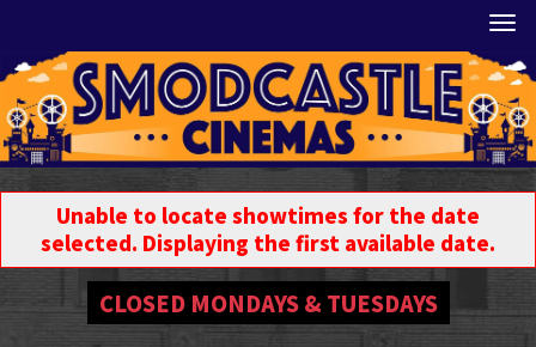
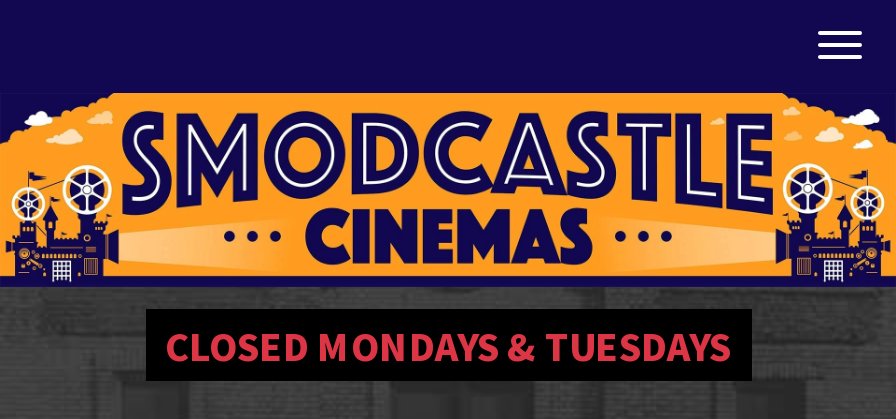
- Unable to locate showtimes for the date
- selected. Displaying the first available date.
